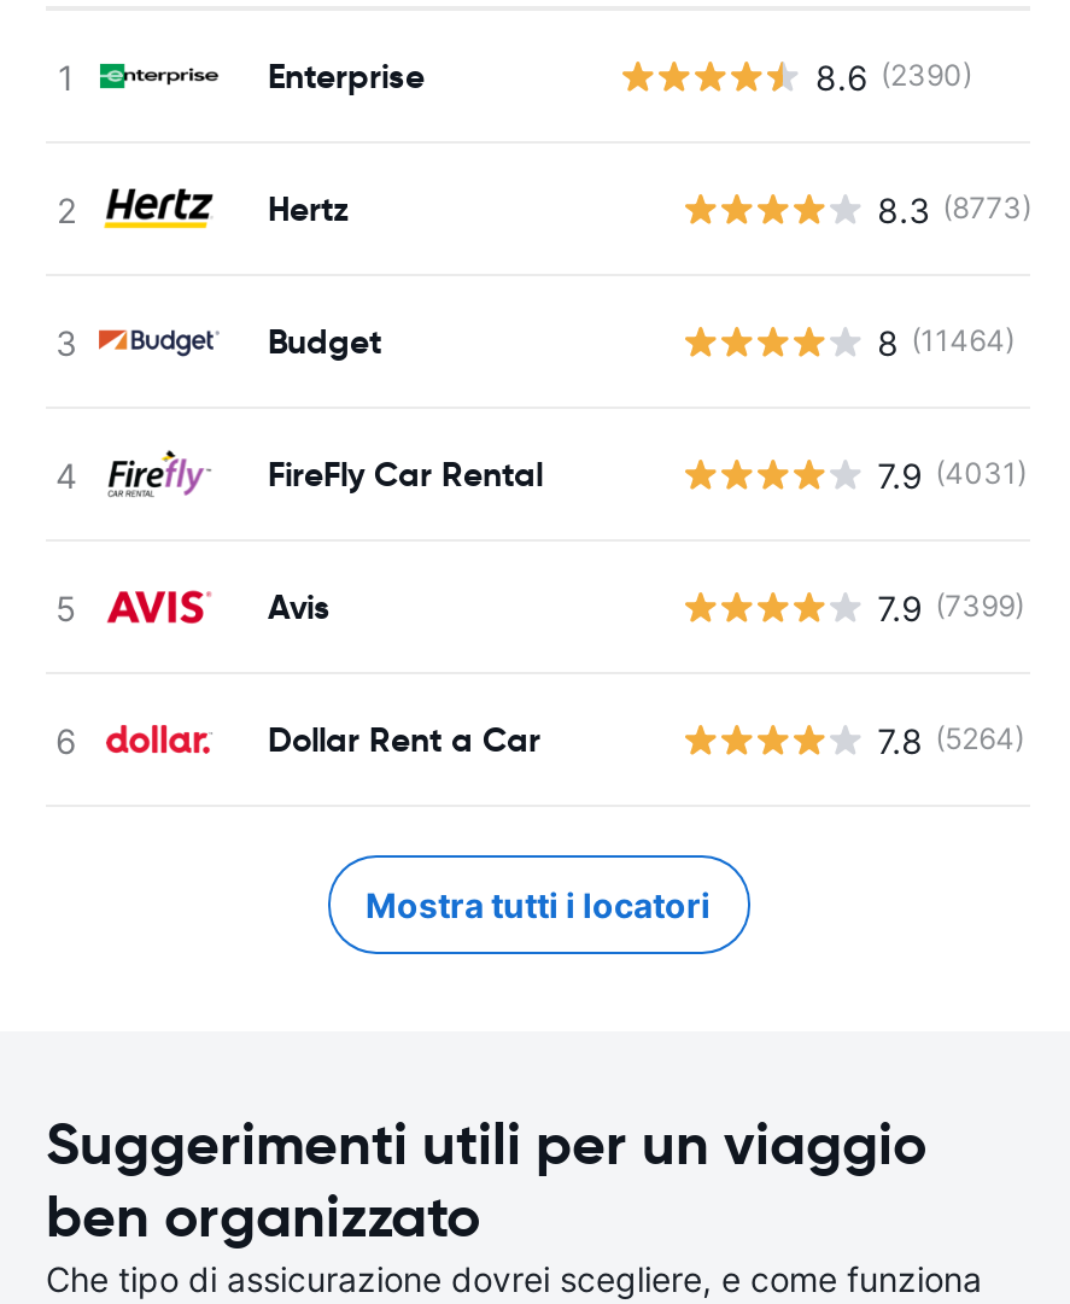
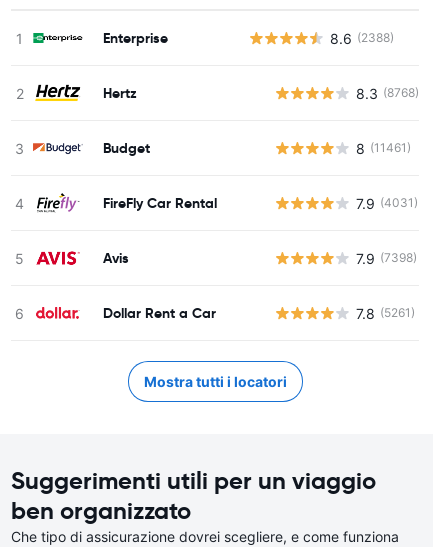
- 8.6 (2390)
+ 8.6 (2388)

- 8.3 (8773)
+ 8.3 (8768)

- 8 (11464)
+ 8 (11461)

- 7.9 (7399)
+ 7.9 (7398)

- 7.8 (5264)
+ 7.8 (5261)
